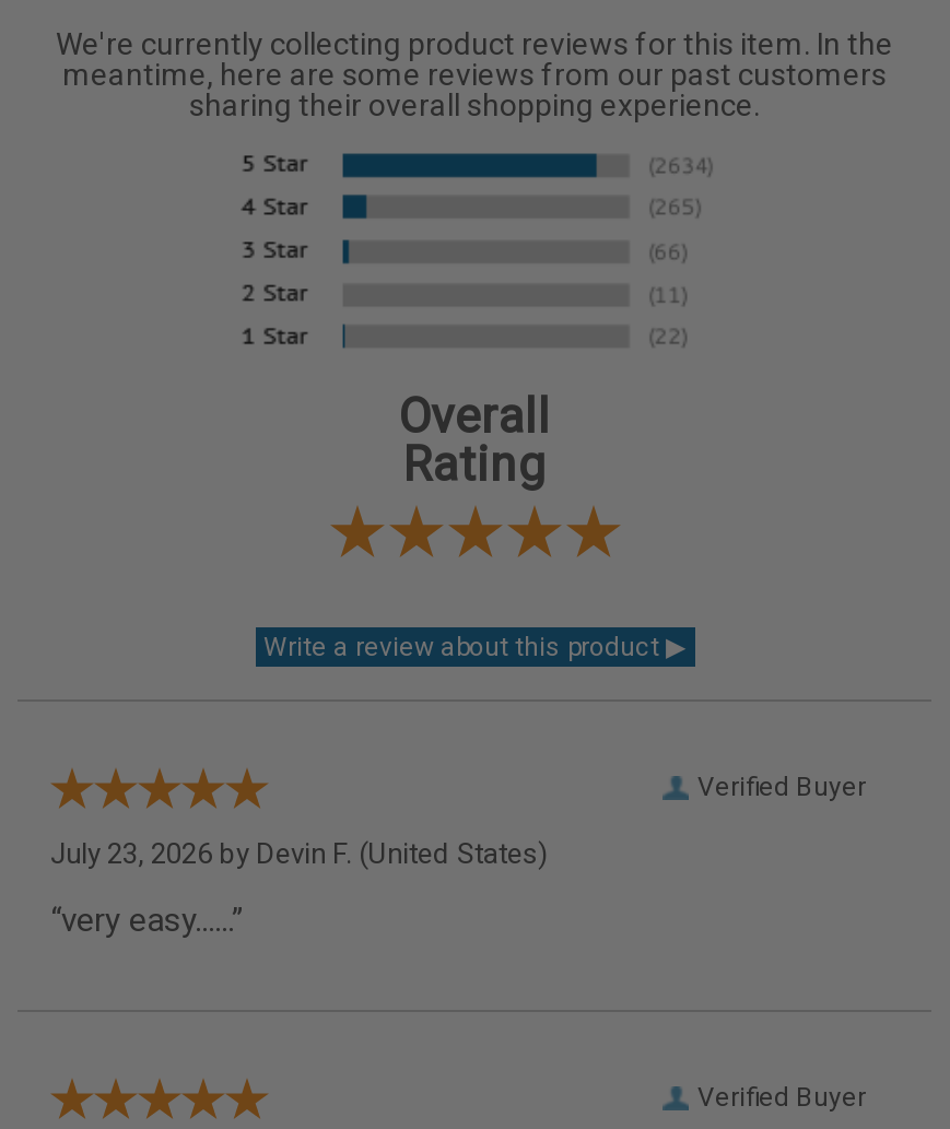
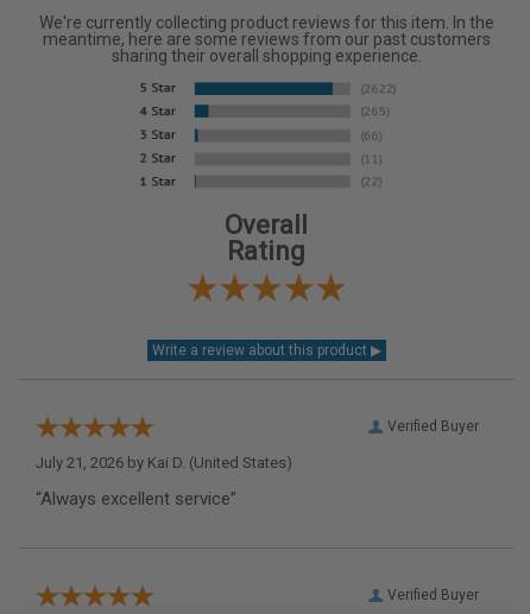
- July 23, 2026 by Devin F. (United States)
+ July 21, 2026 by Kai D. (United States)

- “very easy......”
+ “Always excellent service”
